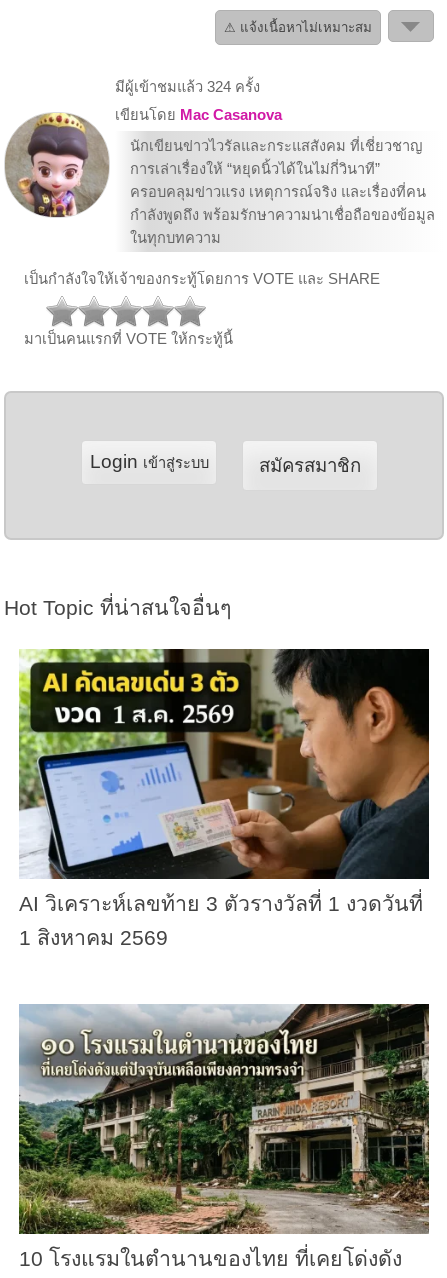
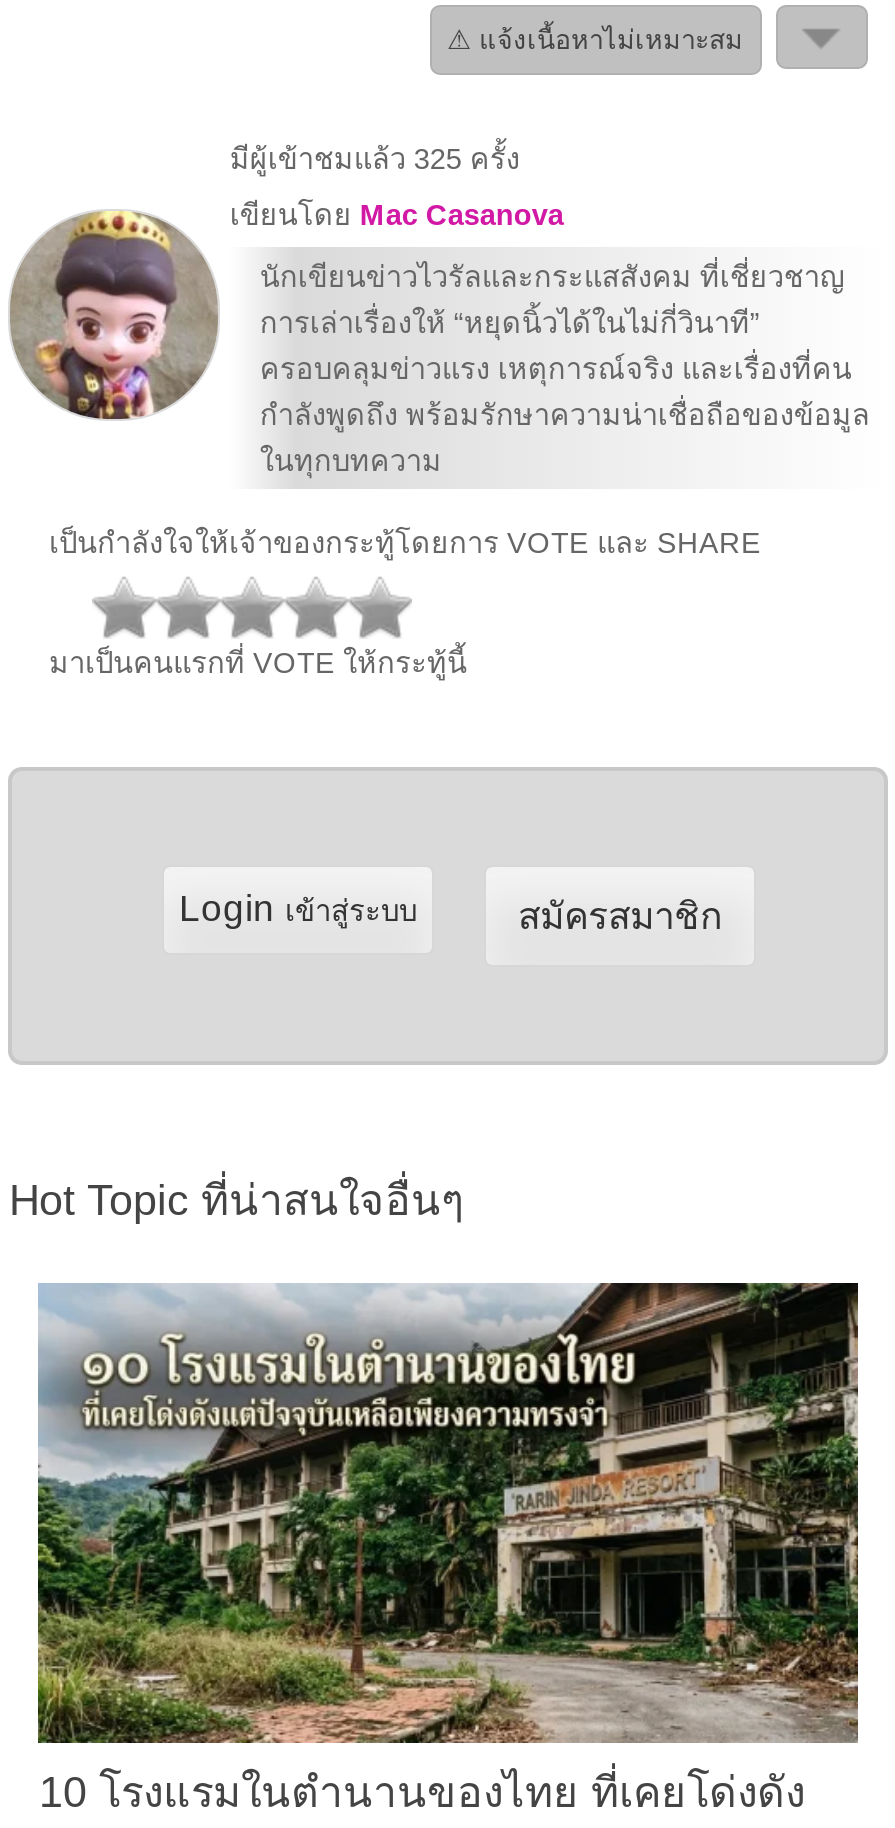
- มีผู้เข้าชมแล้ว 324 ครั้ง
+ มีผู้เข้าชมแล้ว 325 ครั้ง

- [image]
- AI วิเคราะห์เลขท้าย 3 ตัวรางวัลที่ 1 งวดวันที่
- 1 สิงหาคม 2569
